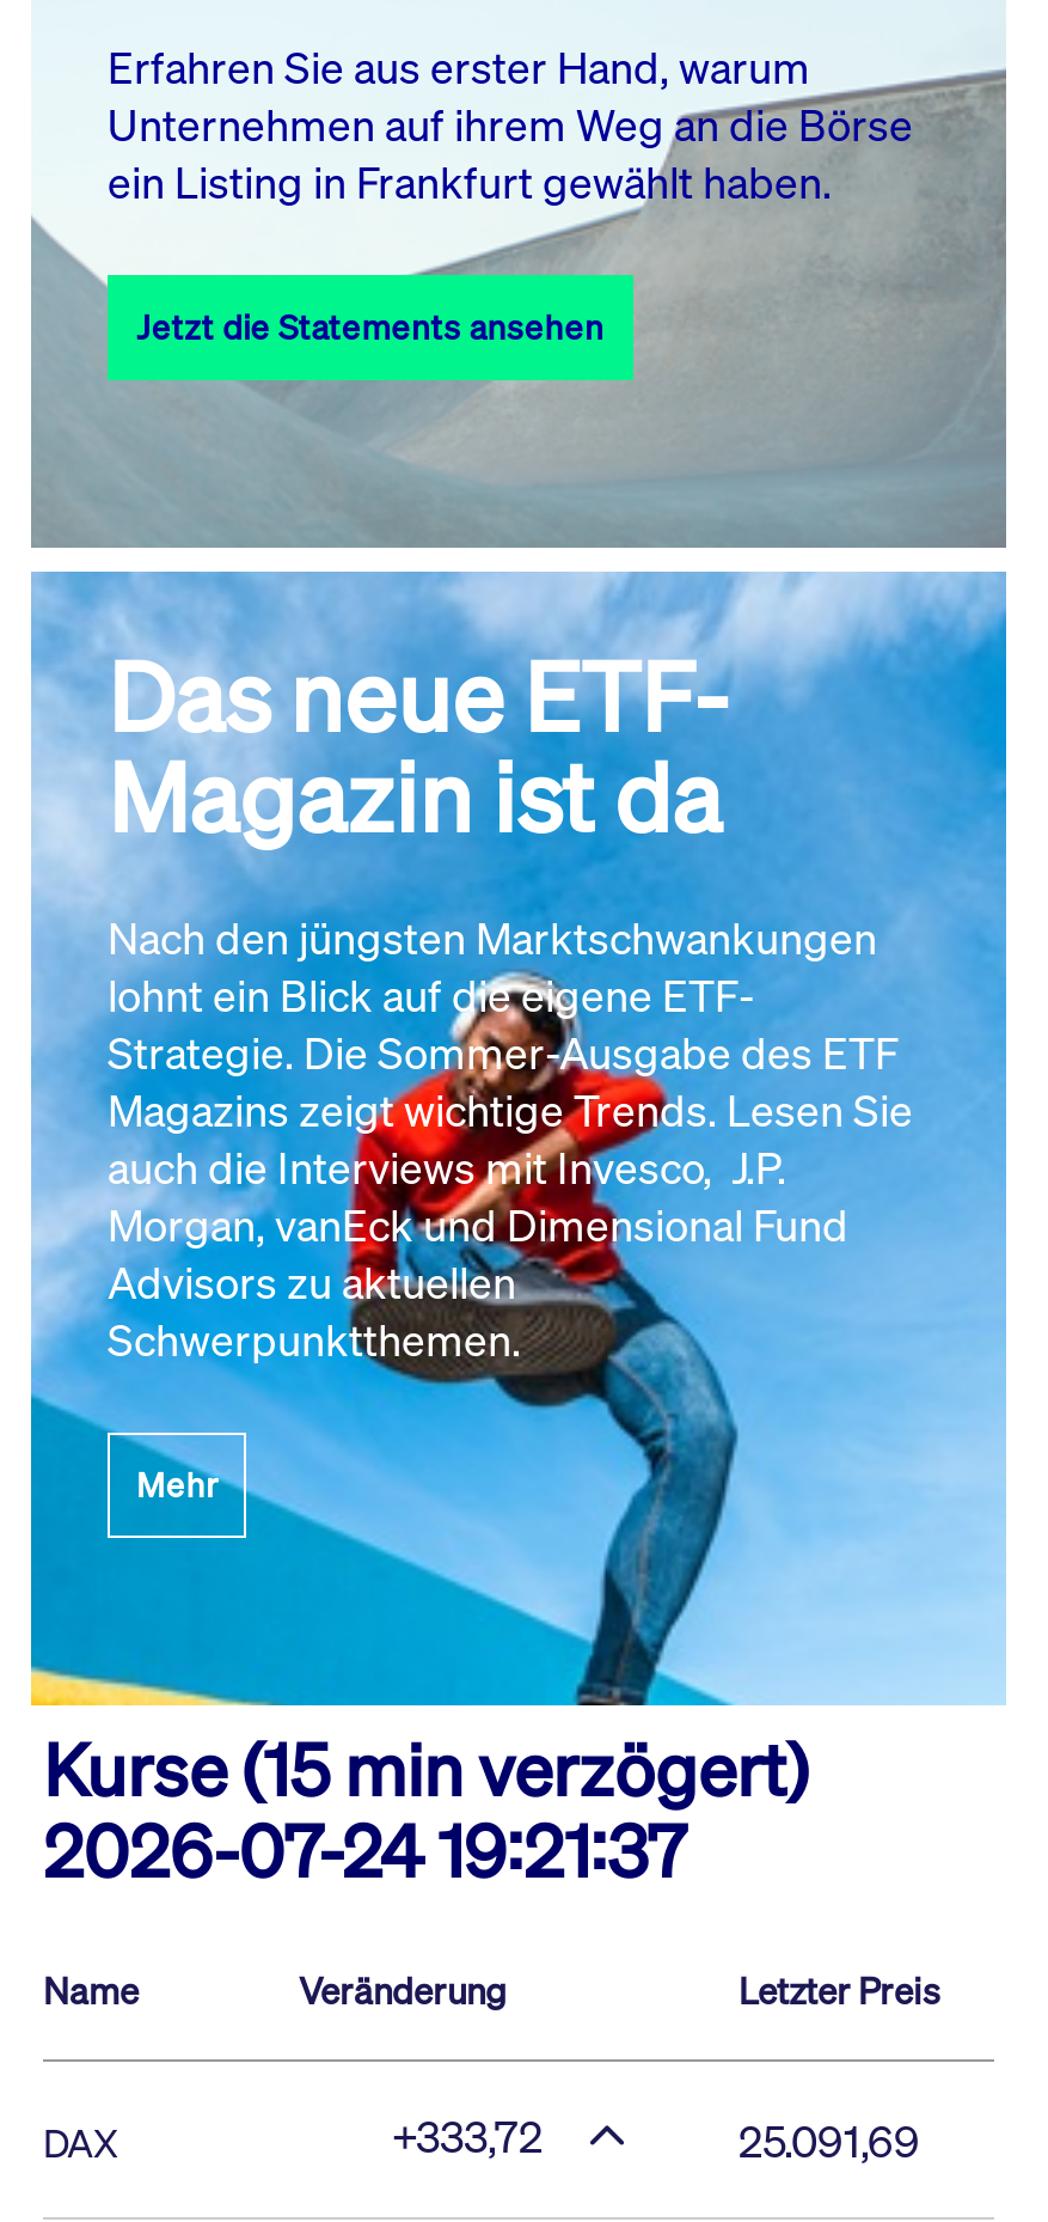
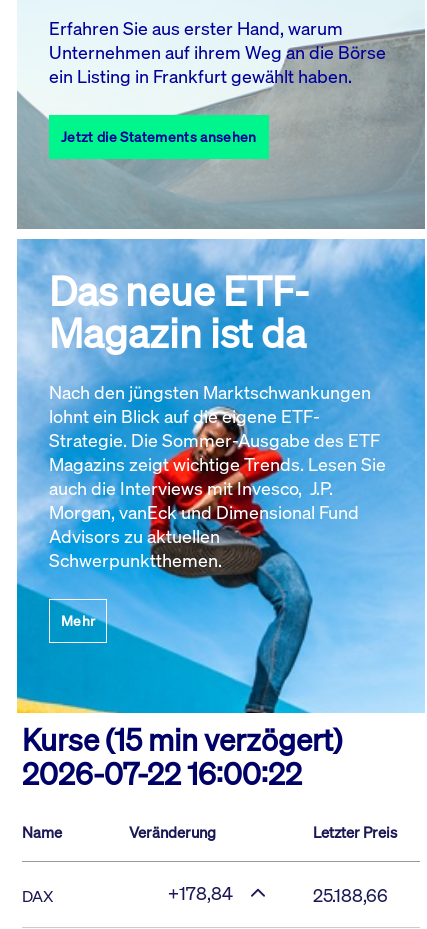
- 2026-07-24 19:21:37
+ 2026-07-22 16:00:22

- +333,72
+ +178,84

- 25.091,69
+ 25.188,66
